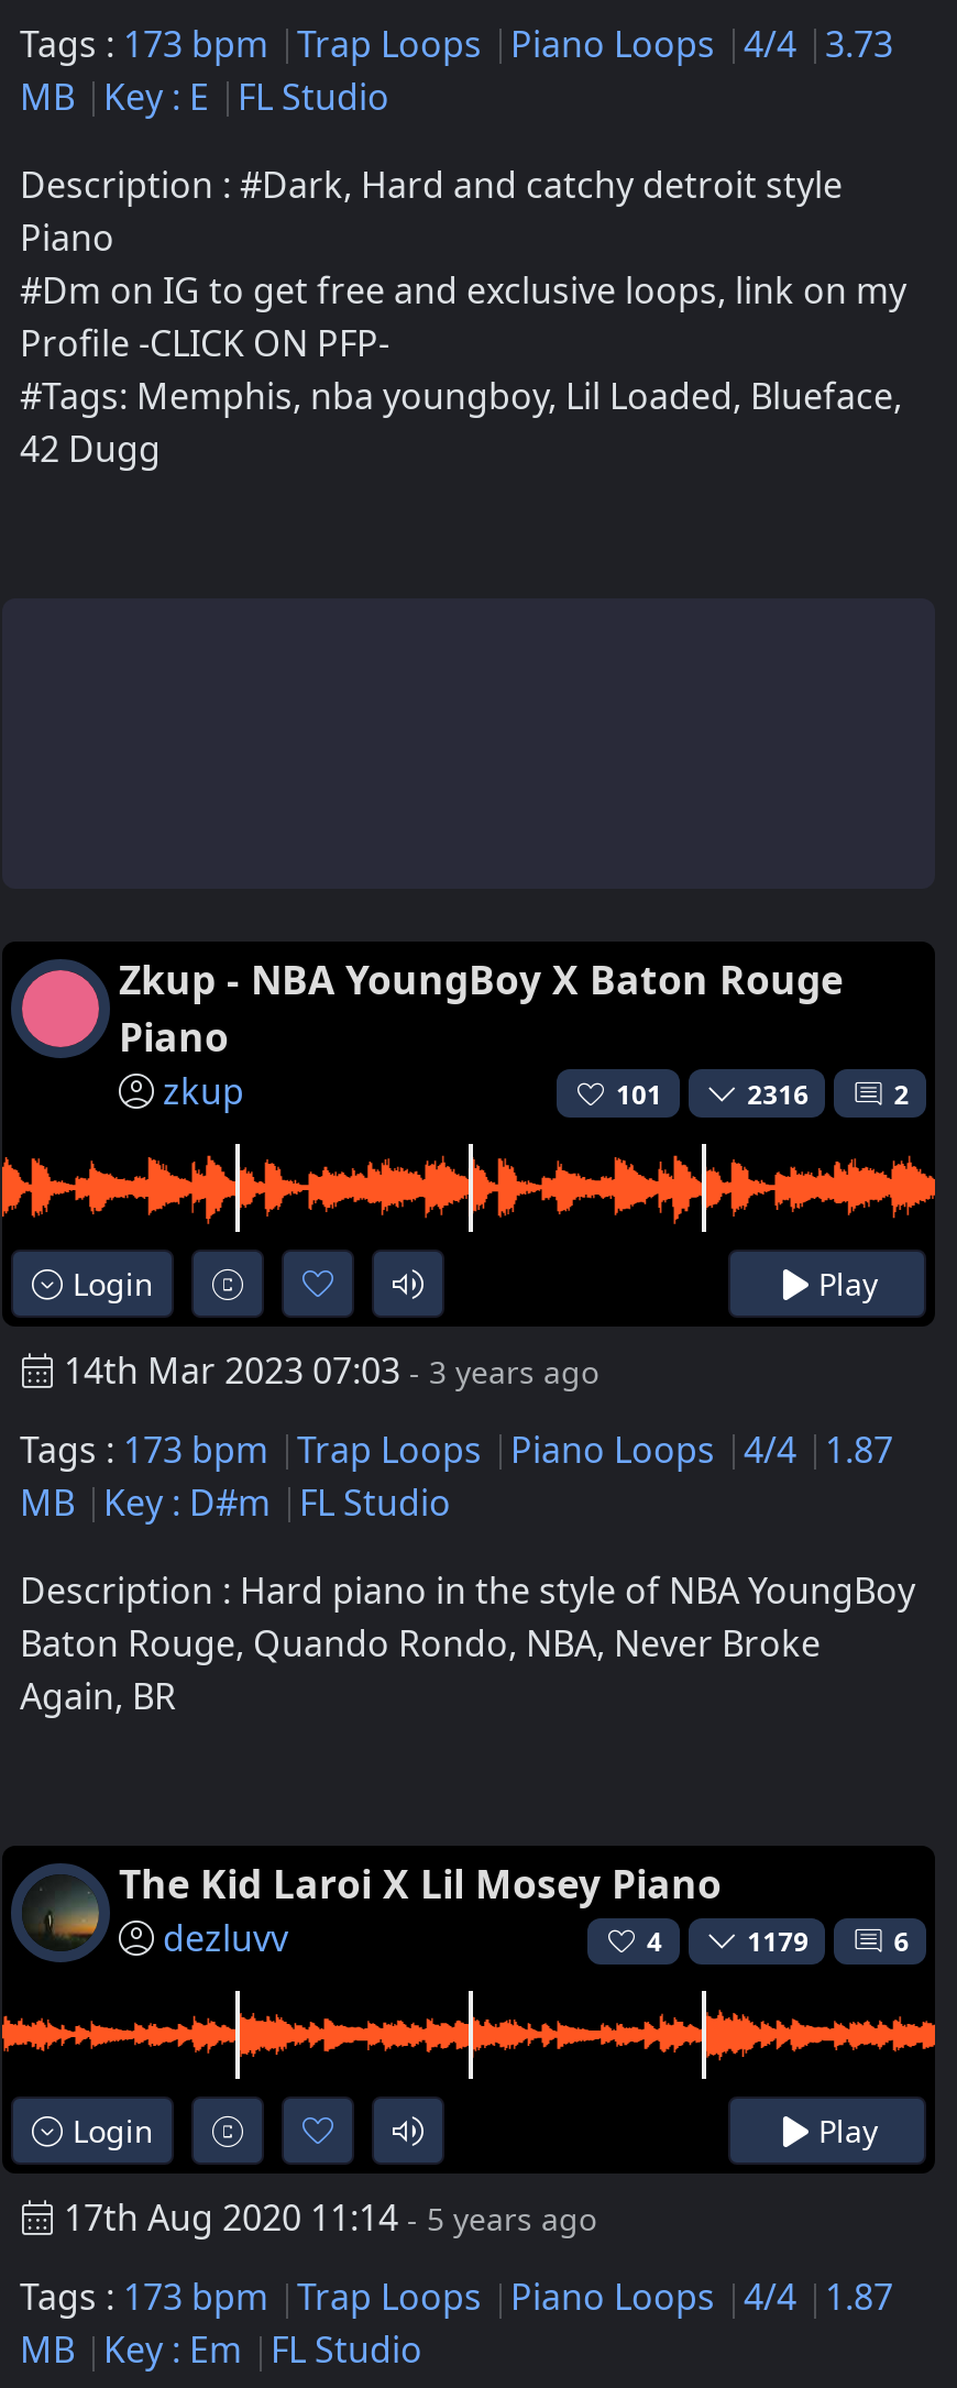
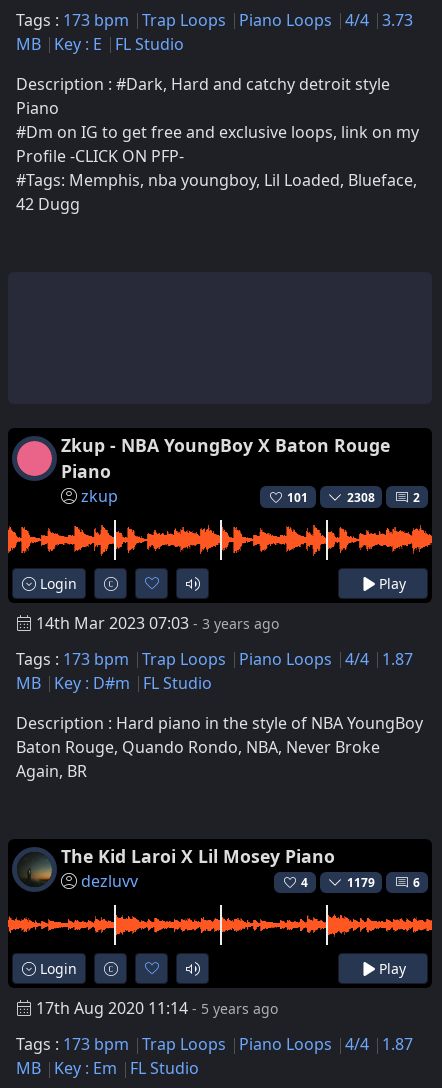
- 2316
+ 2308
